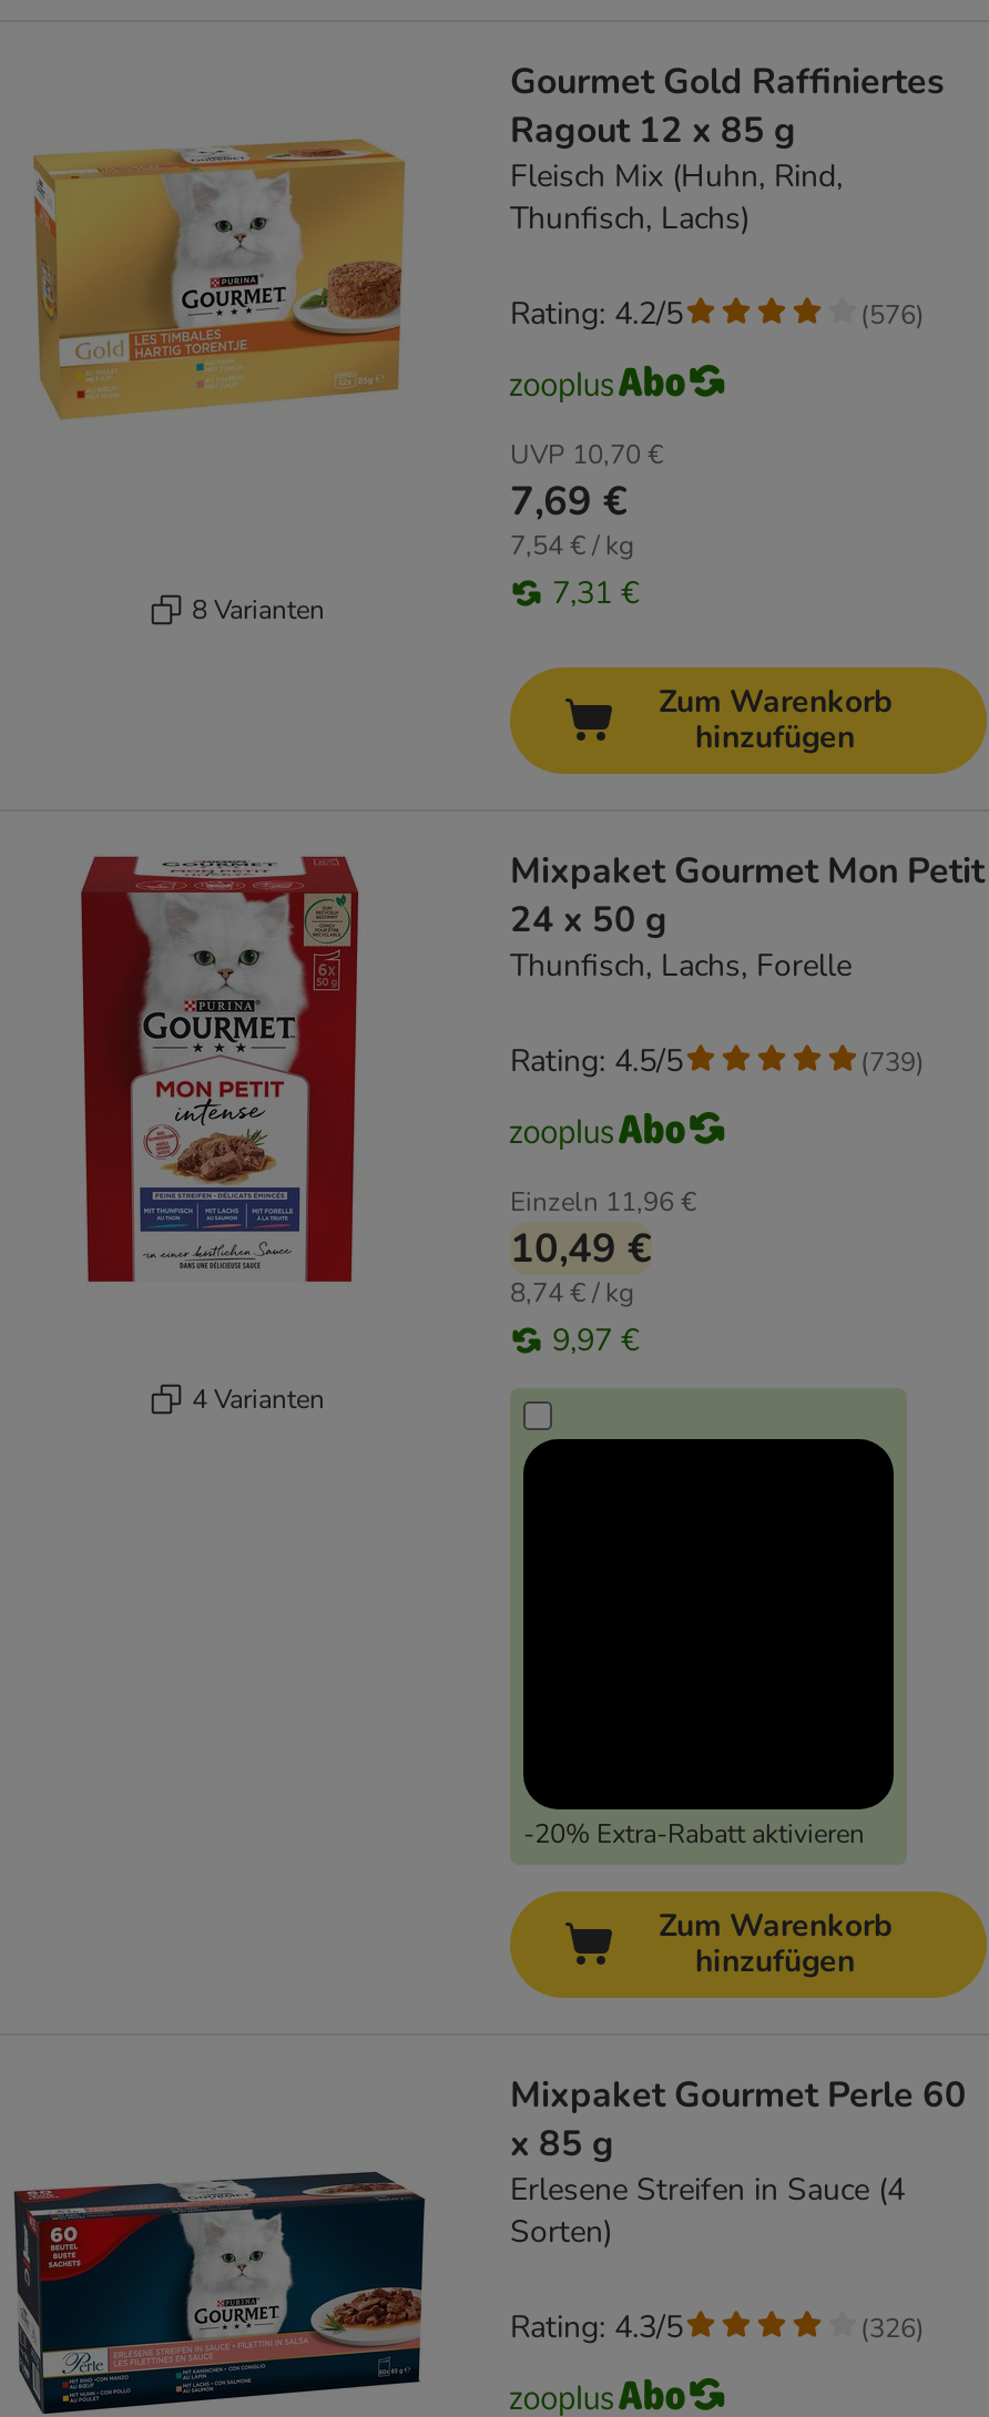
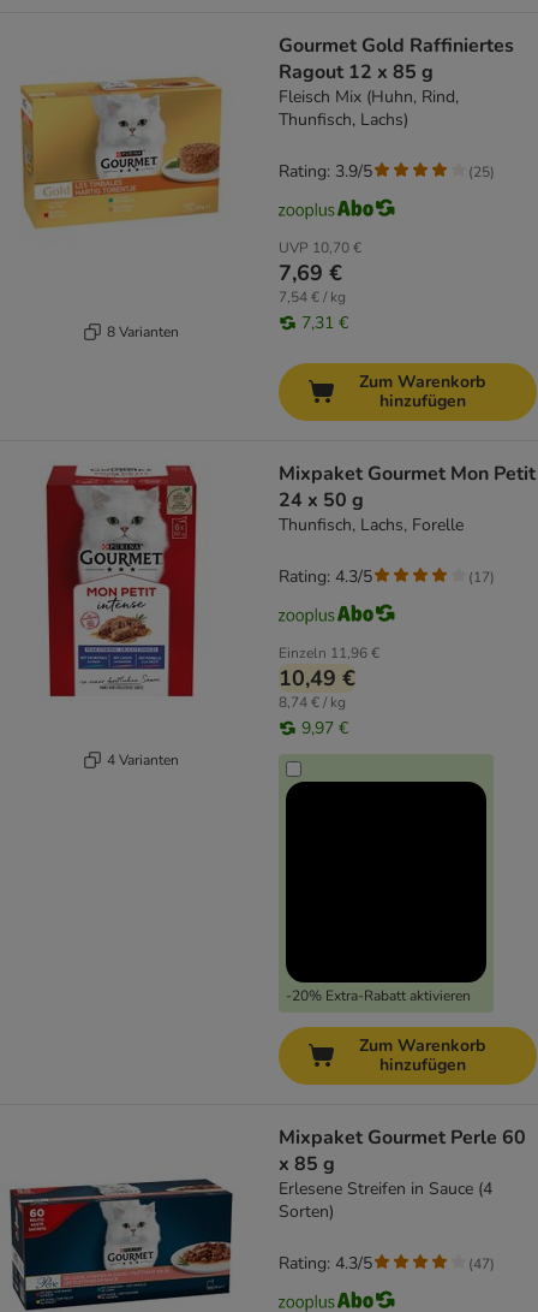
- Rating: 4.2/5
+ Rating: 3.9/5

- (576)
+ (25)

- Rating: 4.5/5
+ Rating: 4.3/5

- (739)
+ (17)

- (326)
+ (47)
